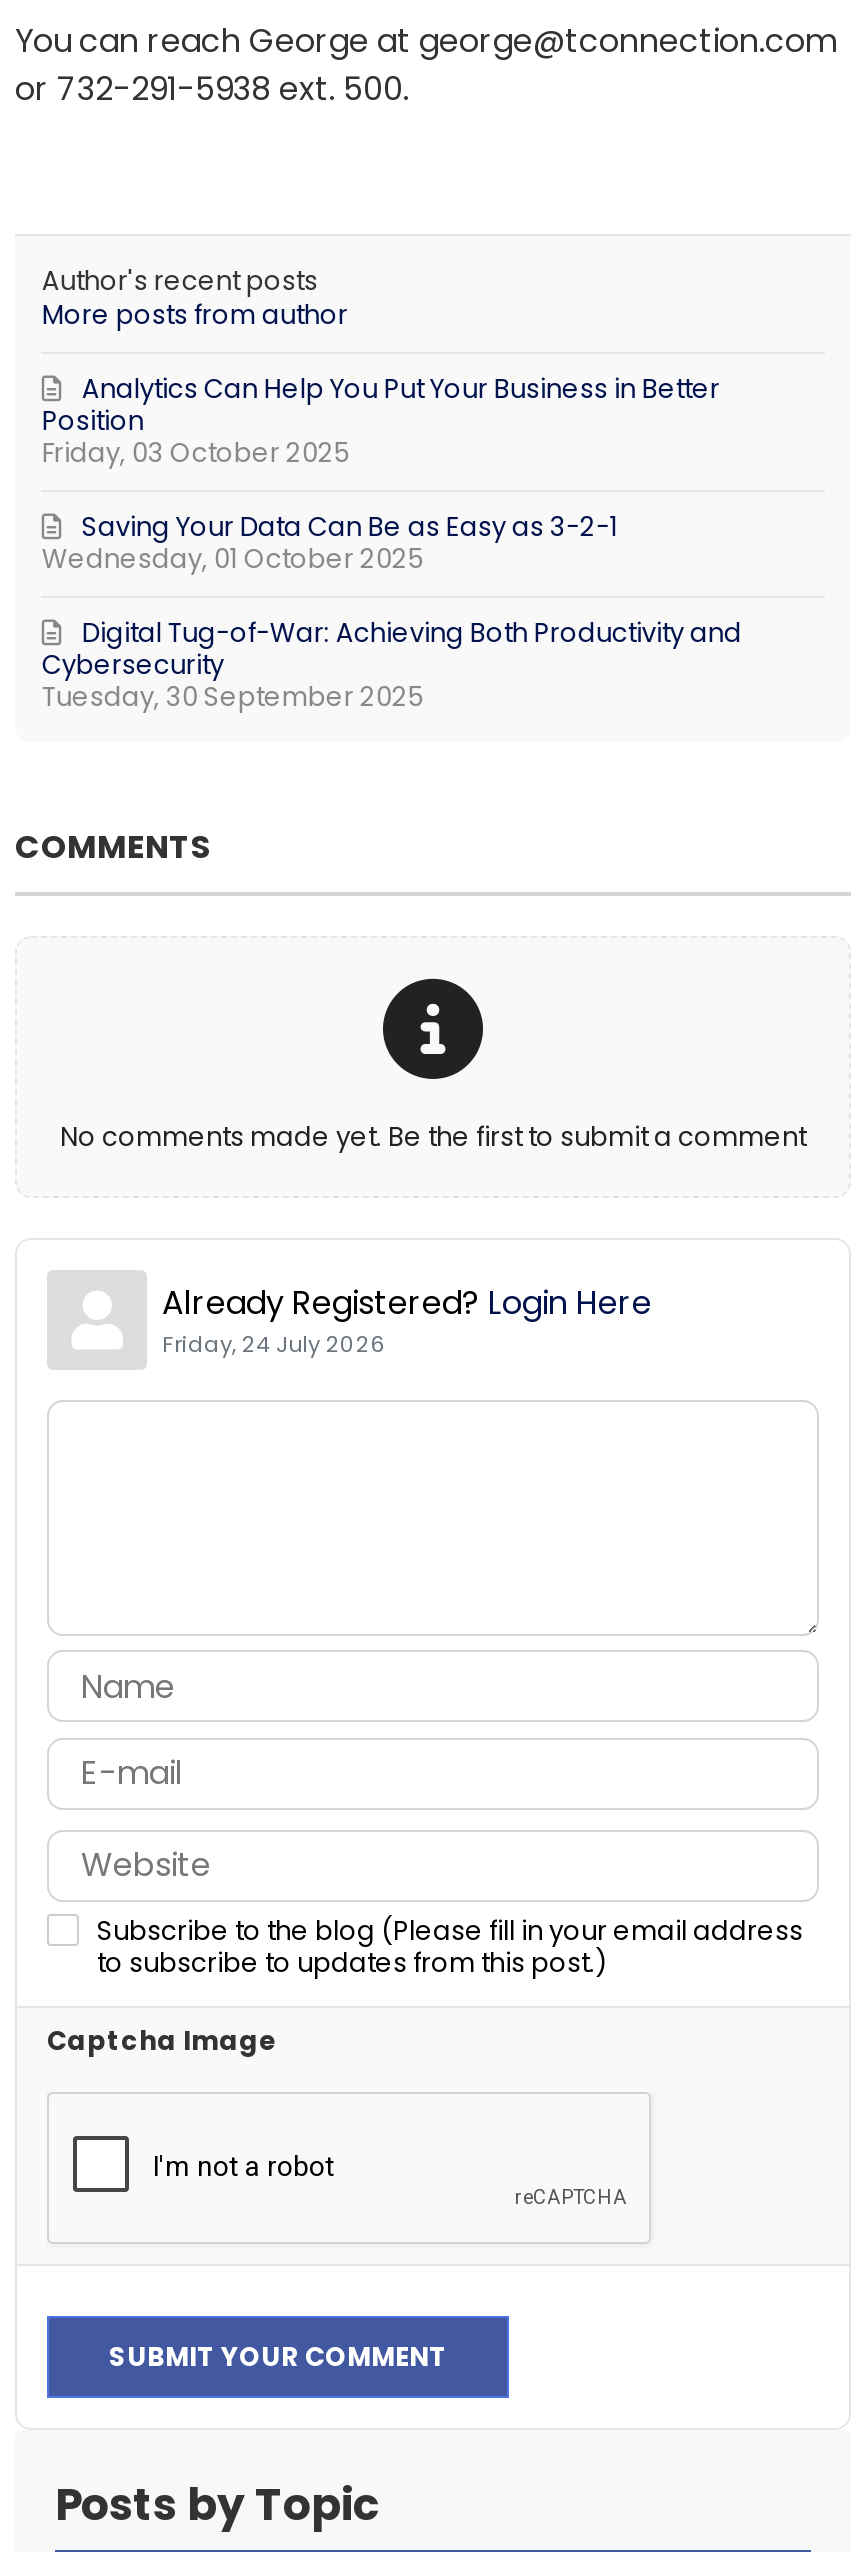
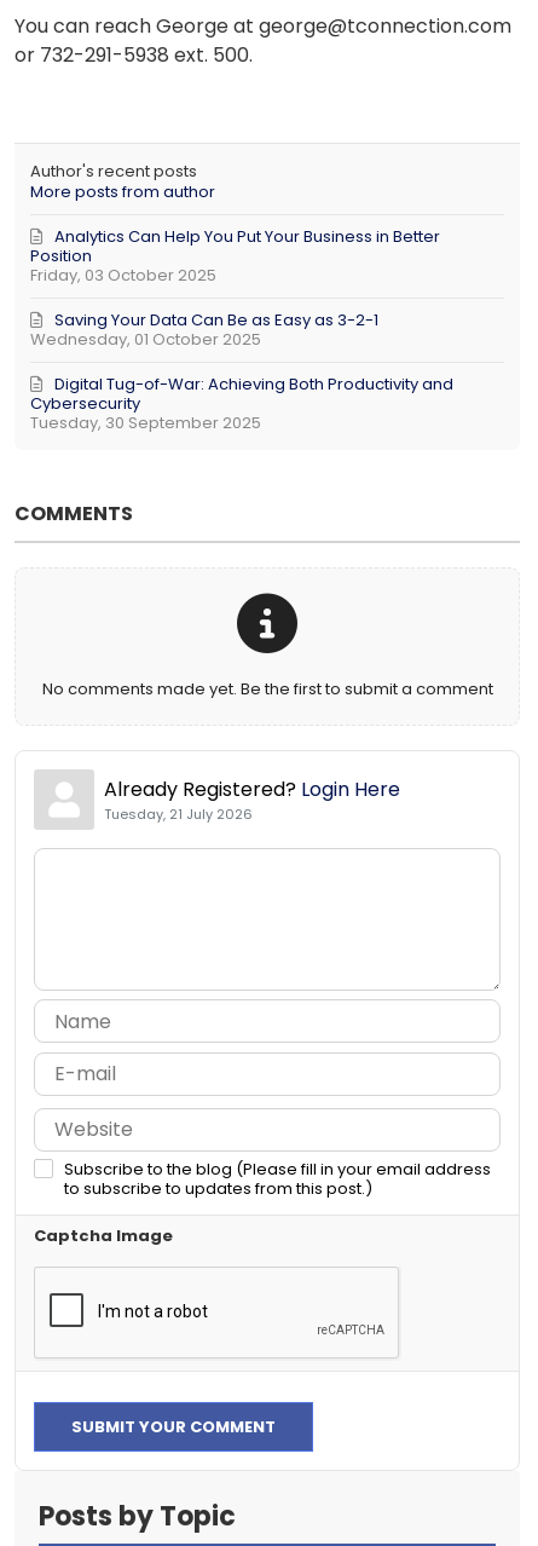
- Friday, 24 July 2026
+ Tuesday, 21 July 2026
